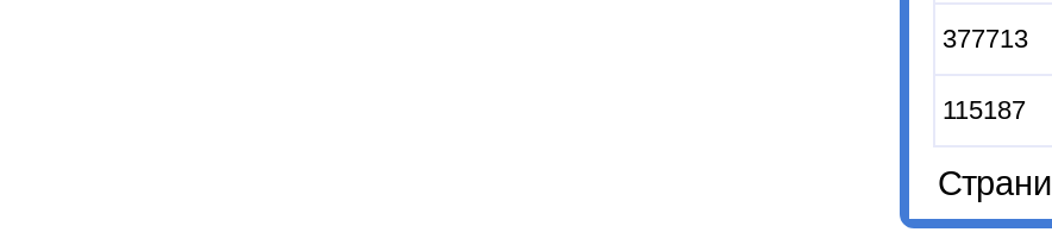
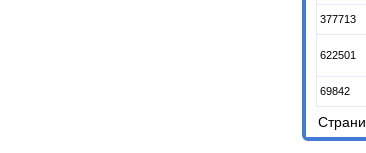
- 115187
+ 622501
+ 69842
